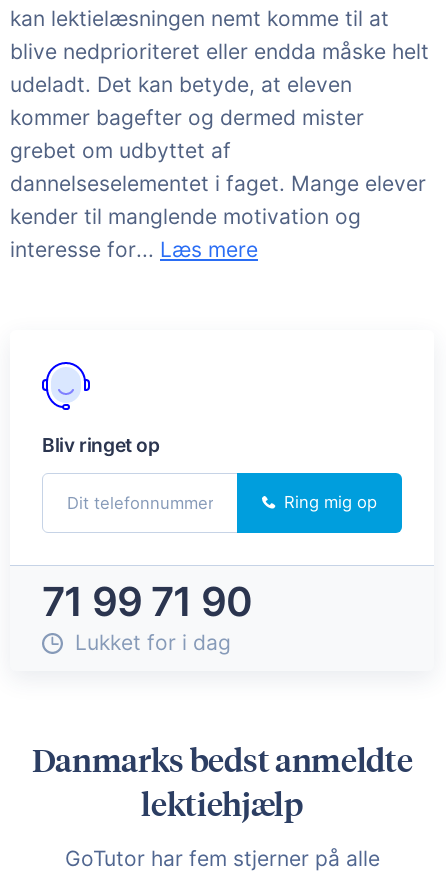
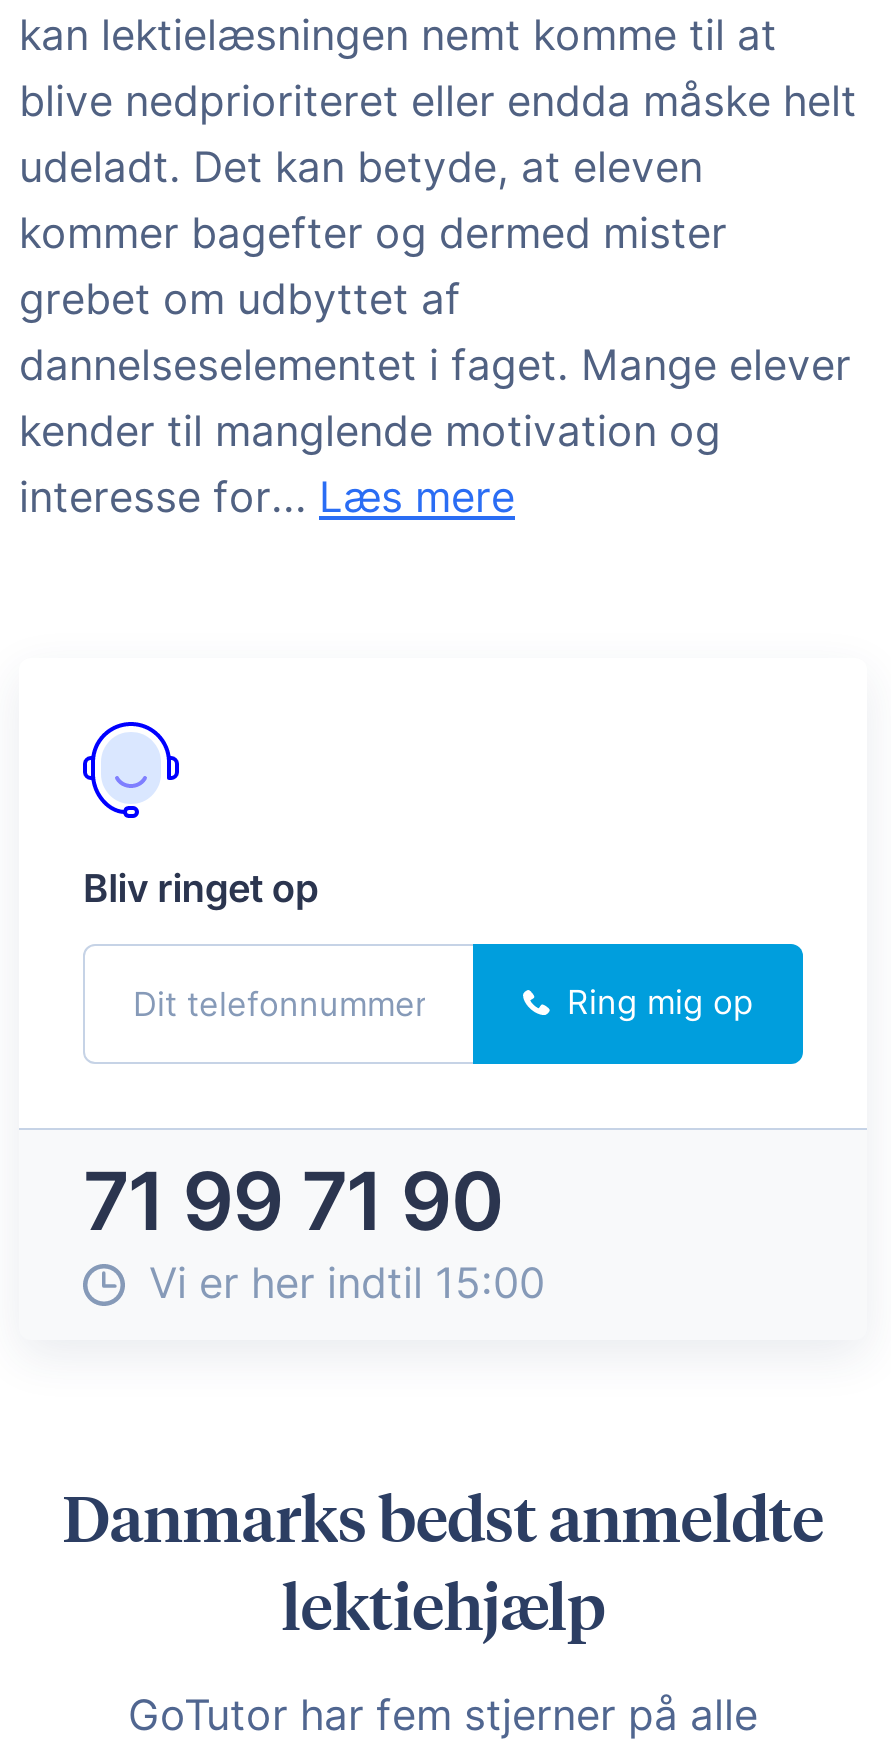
- Lukket for i dag
+ Vi er her indtil 15:00
